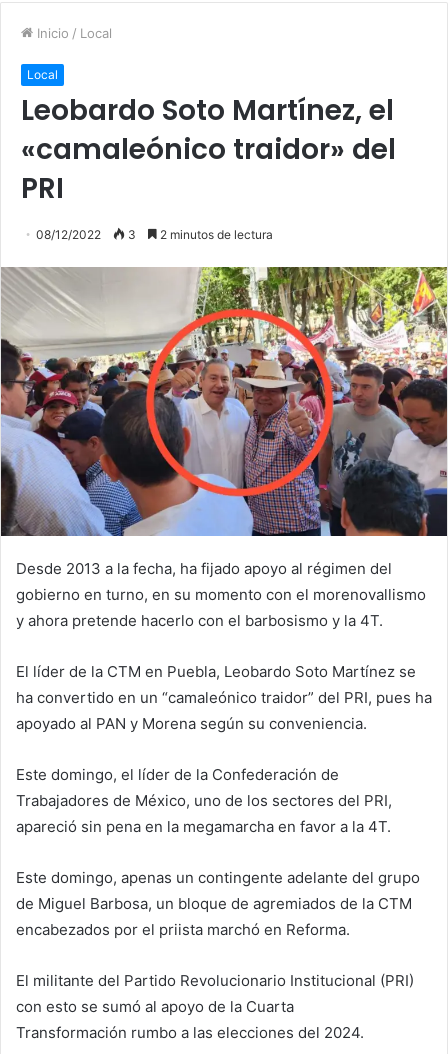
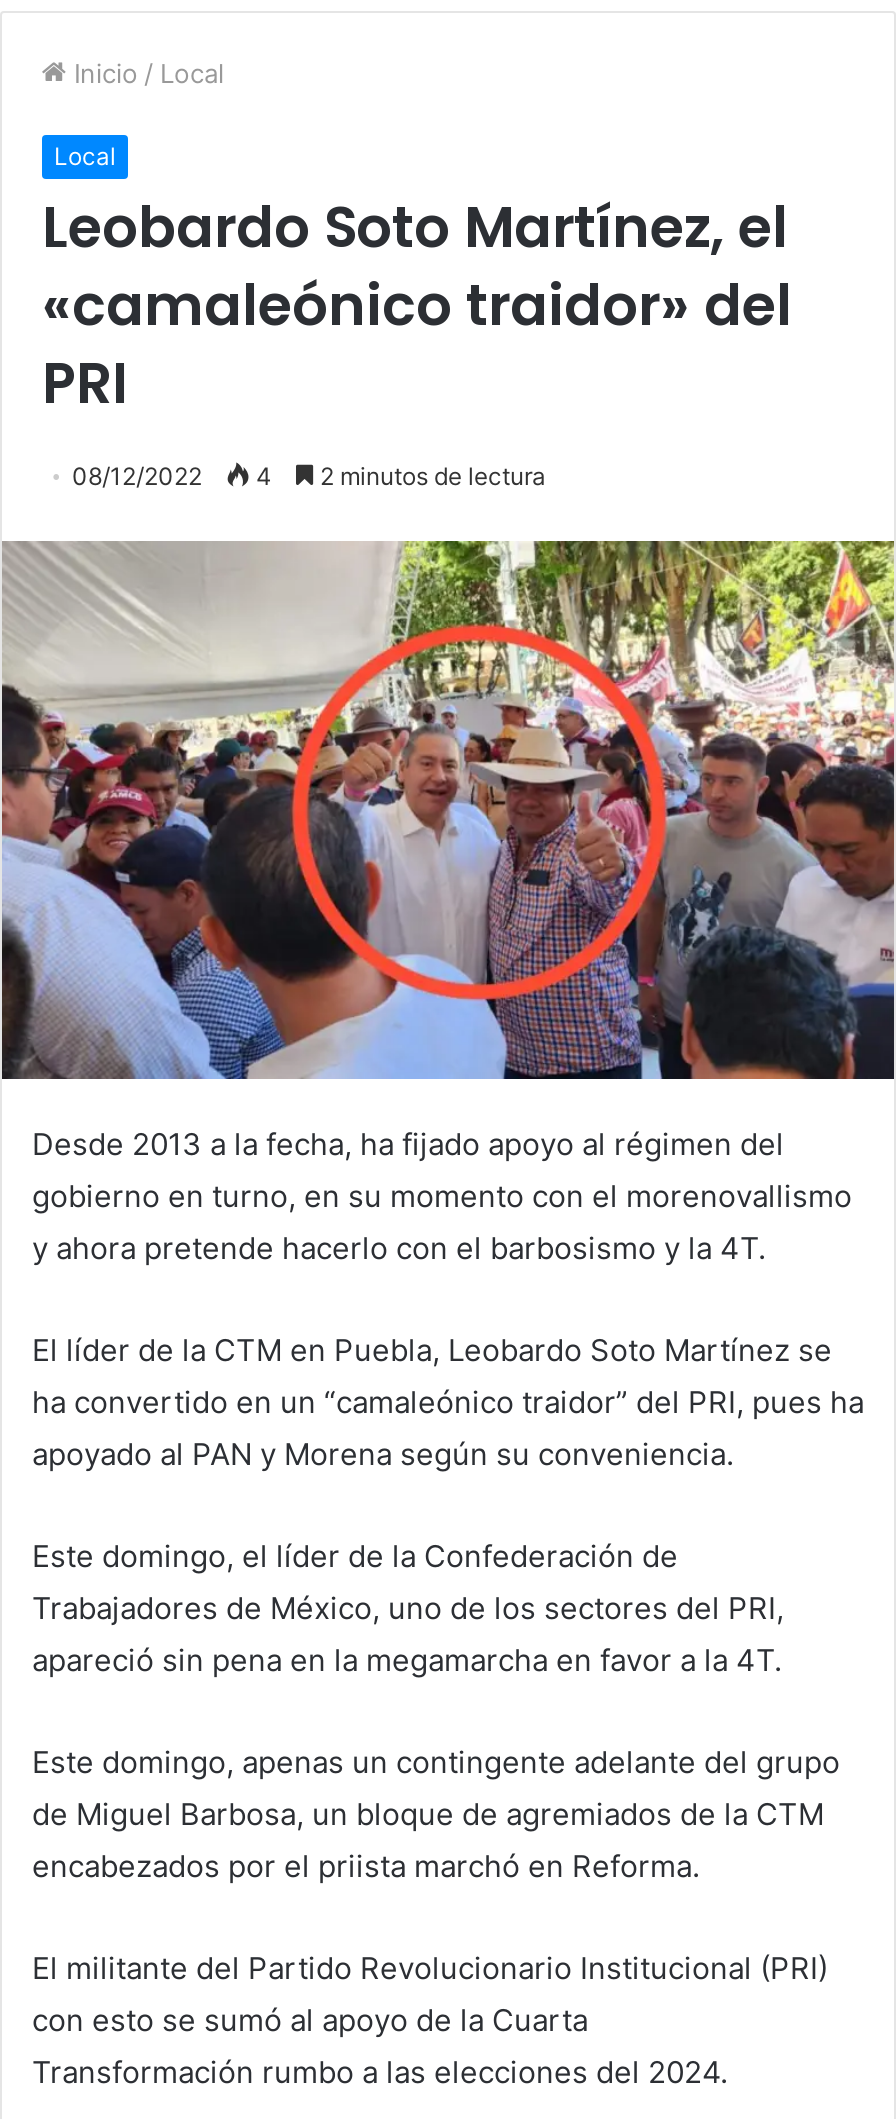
- 08/12/2022 3 2 minutos de lectura
+ 08/12/2022 4 2 minutos de lectura
